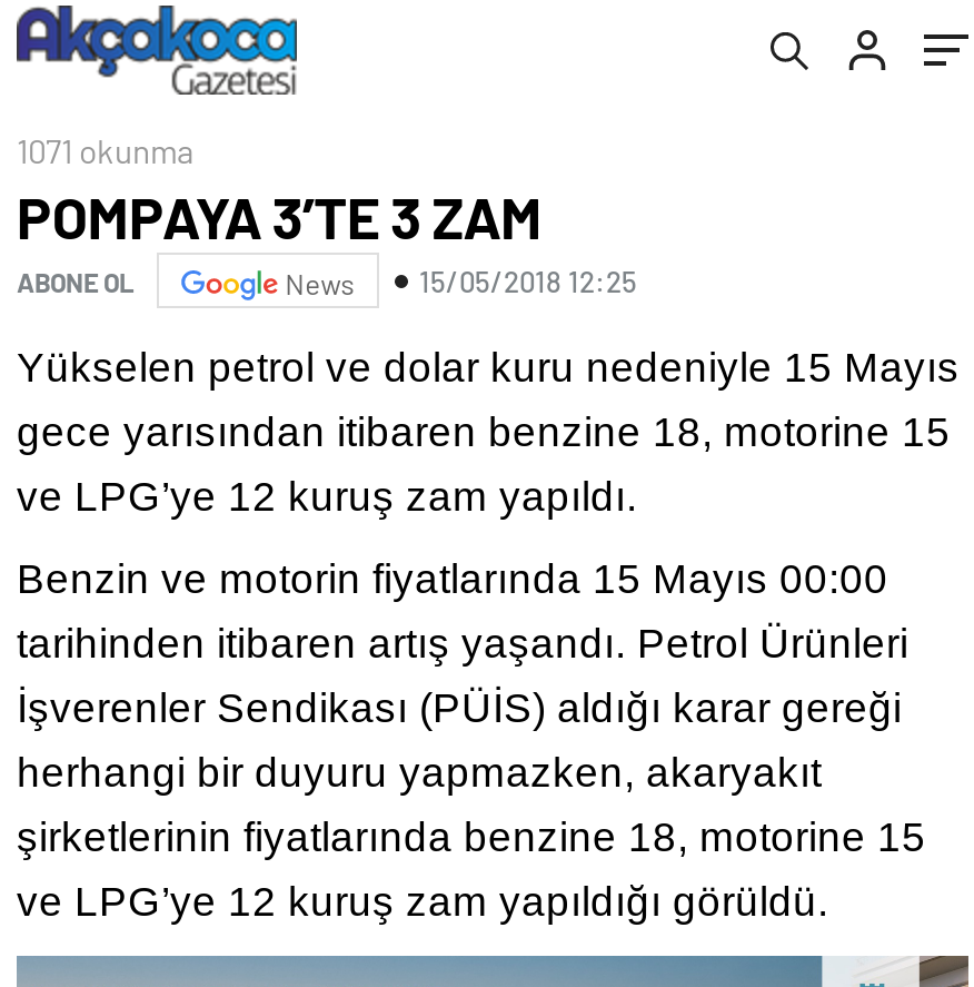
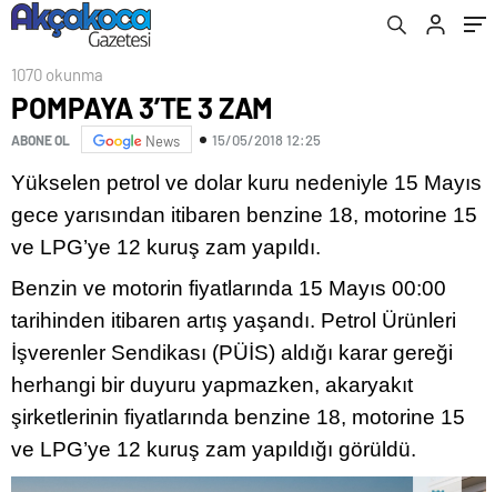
- 1071 okunma
+ 1070 okunma
